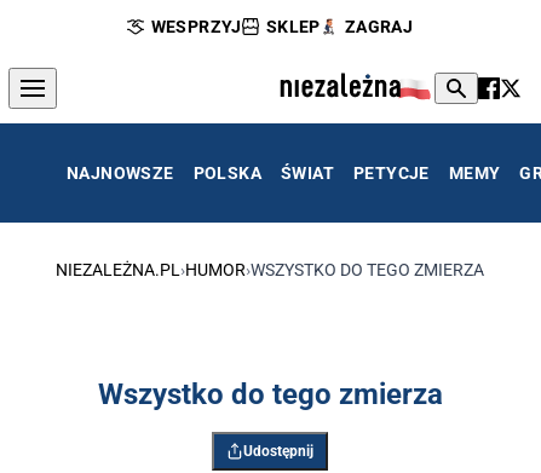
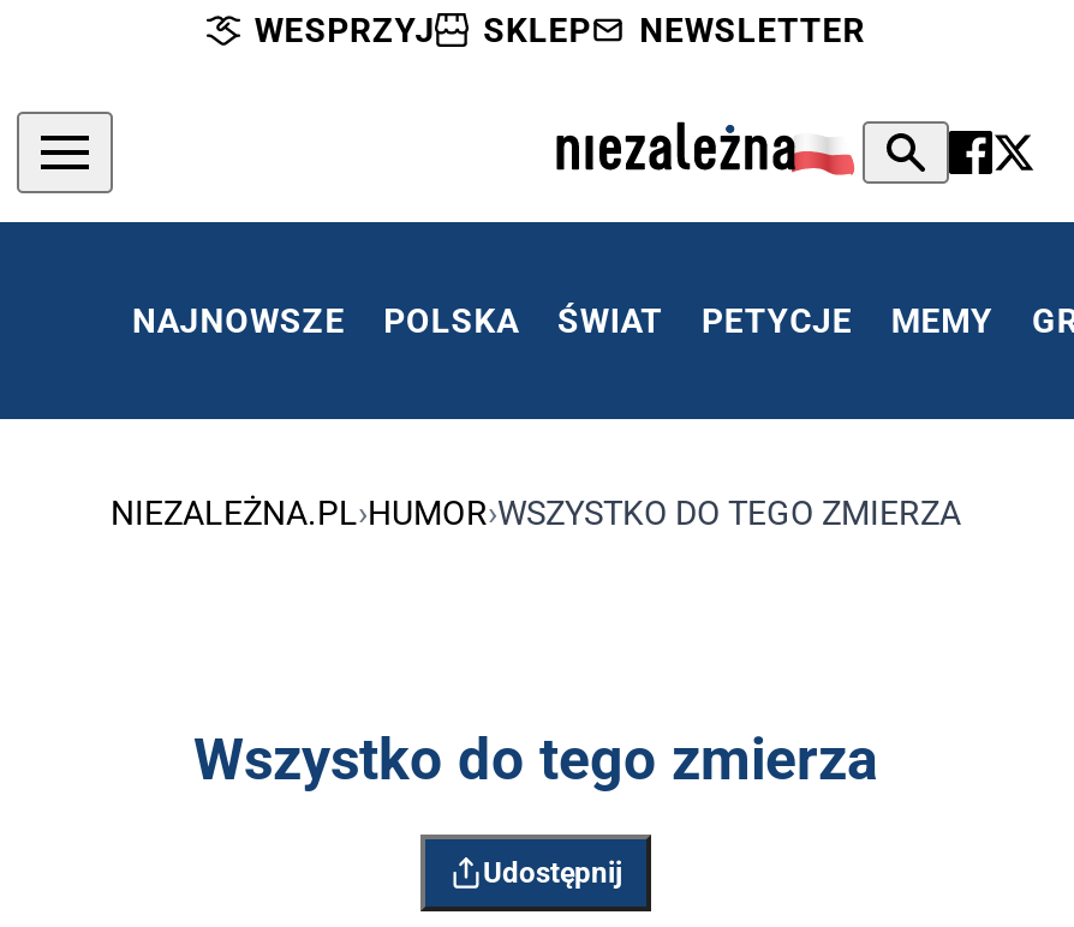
- ZAGRAJ
+ NEWSLETTER
